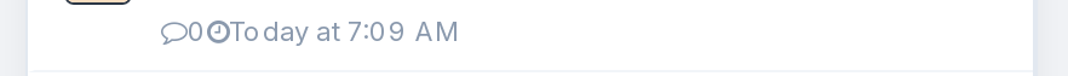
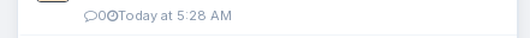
- 0 Today at 7:09 AM
+ 0 Today at 5:28 AM
